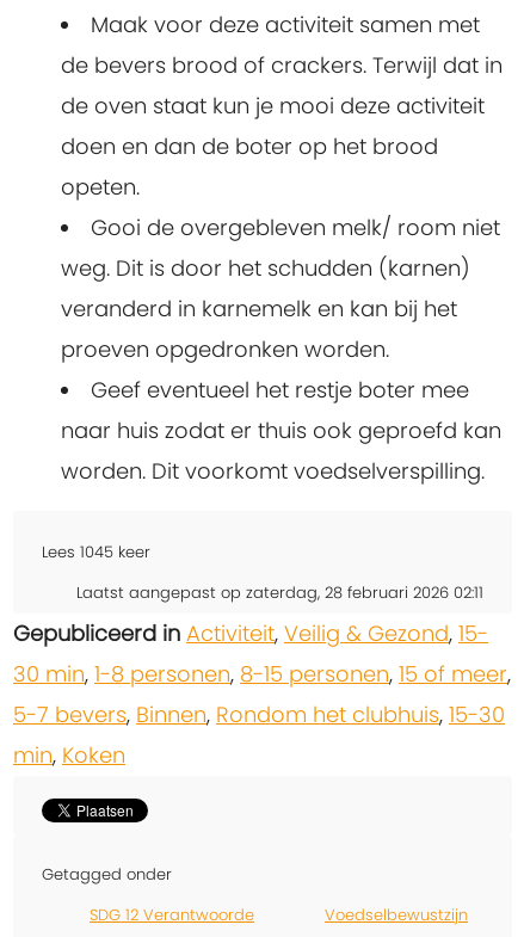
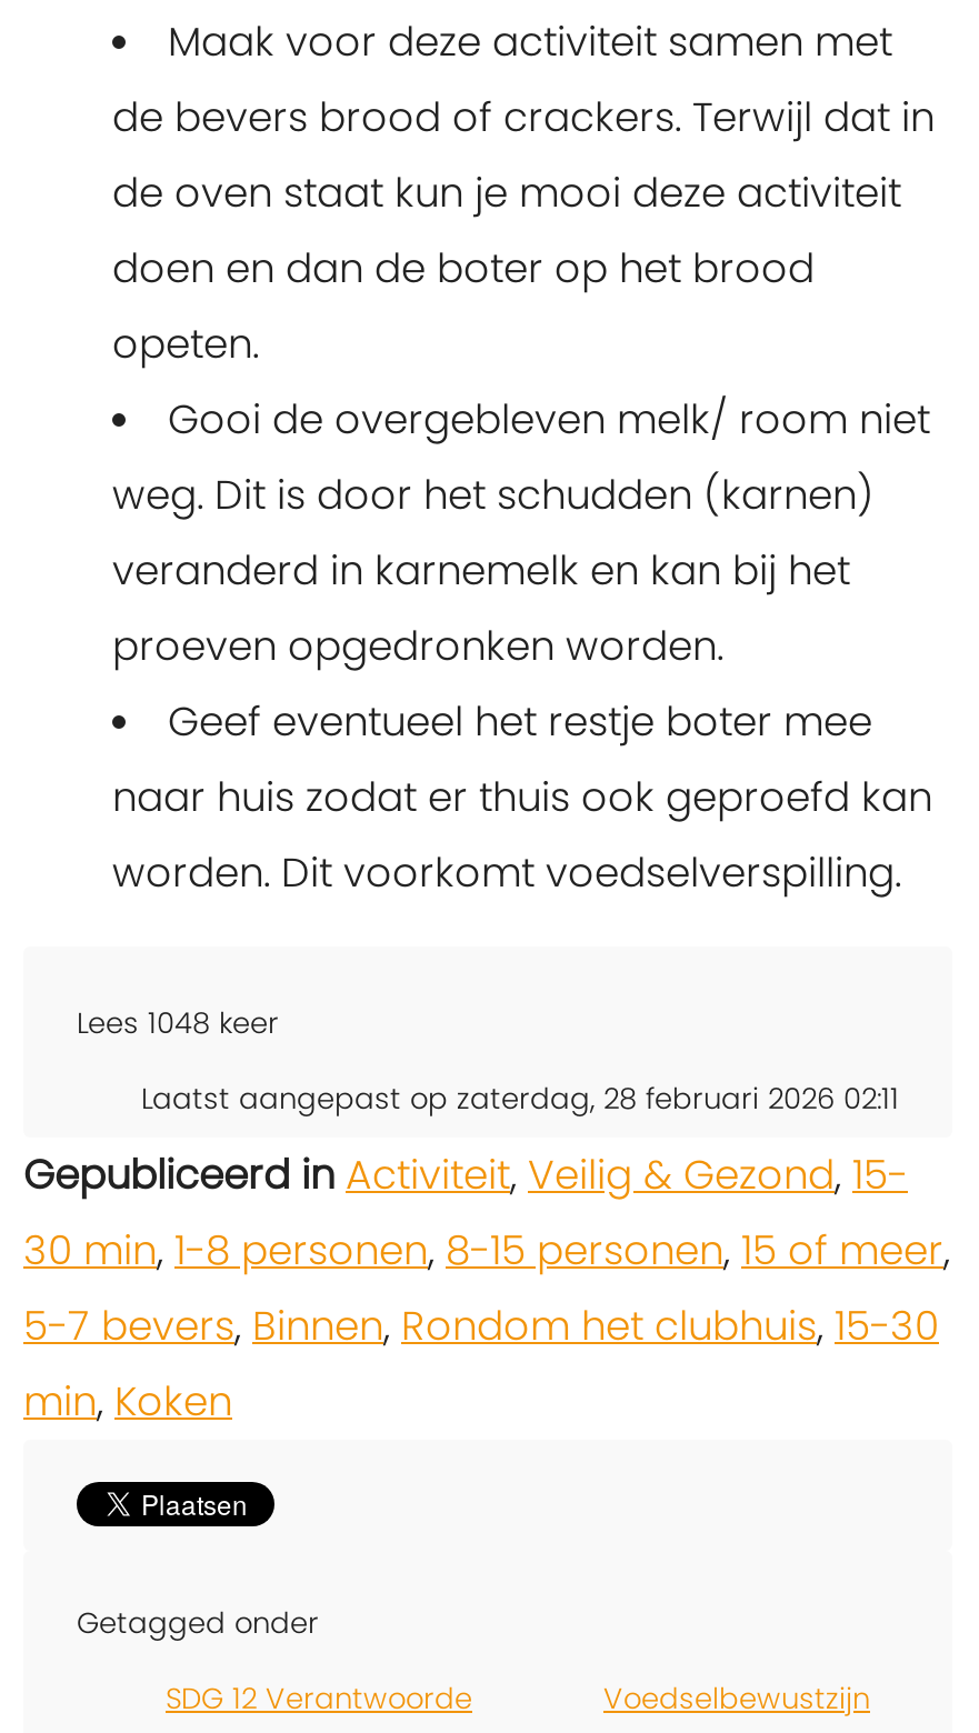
- Lees 1045 keer
+ Lees 1048 keer
